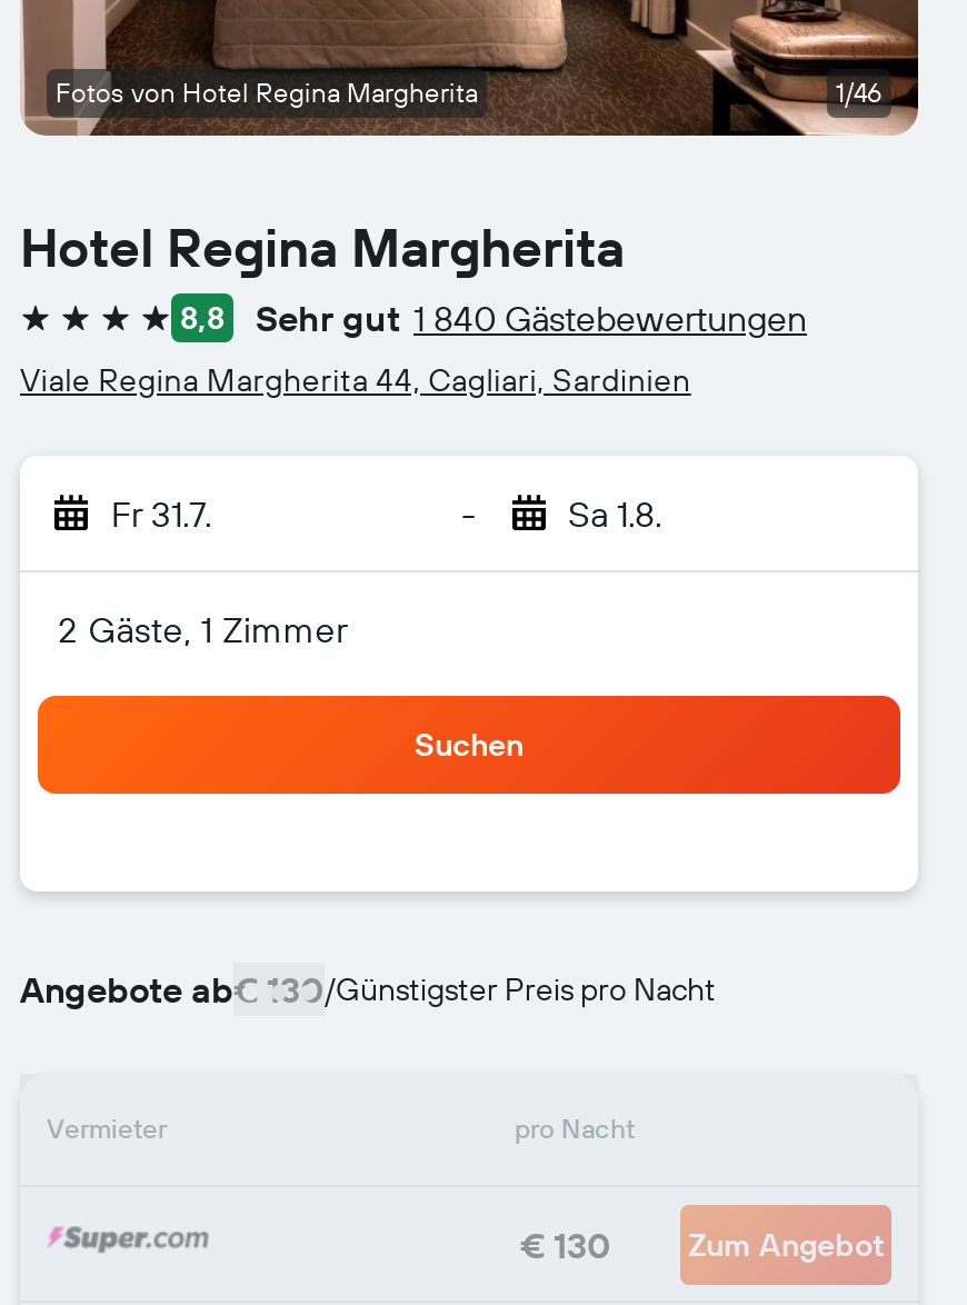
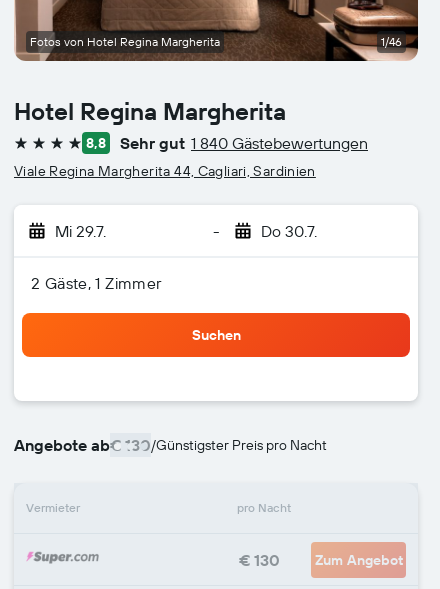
- Fr 31.7.
+ Mi 29.7.

- Sa 1.8.
+ Do 30.7.
